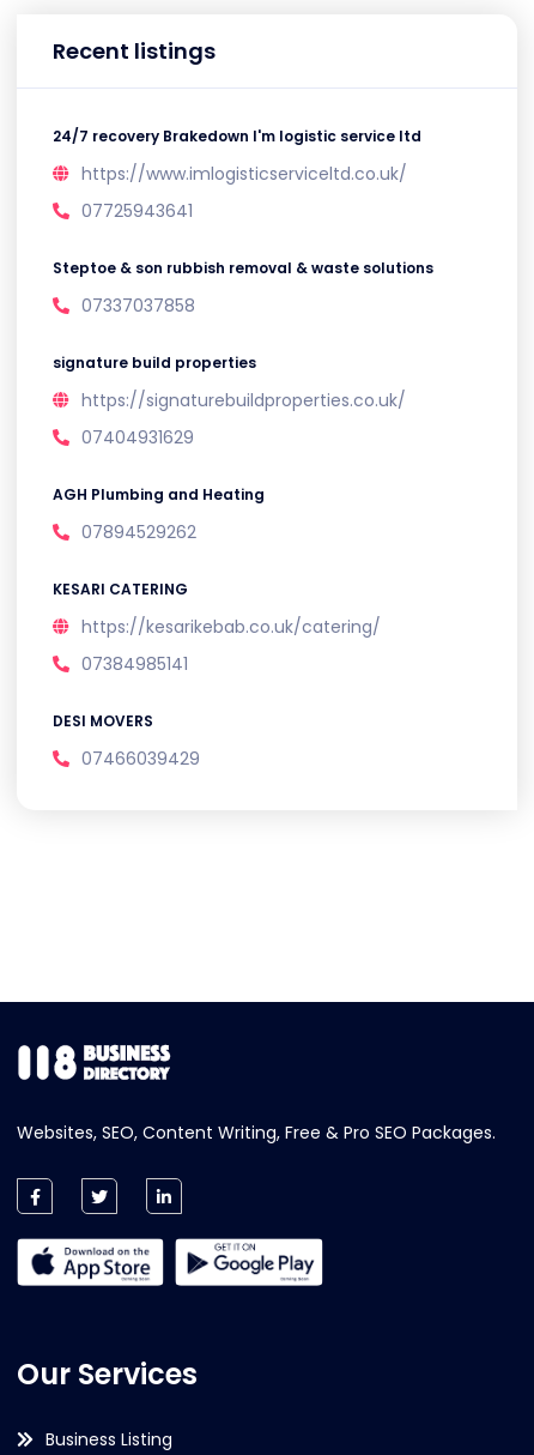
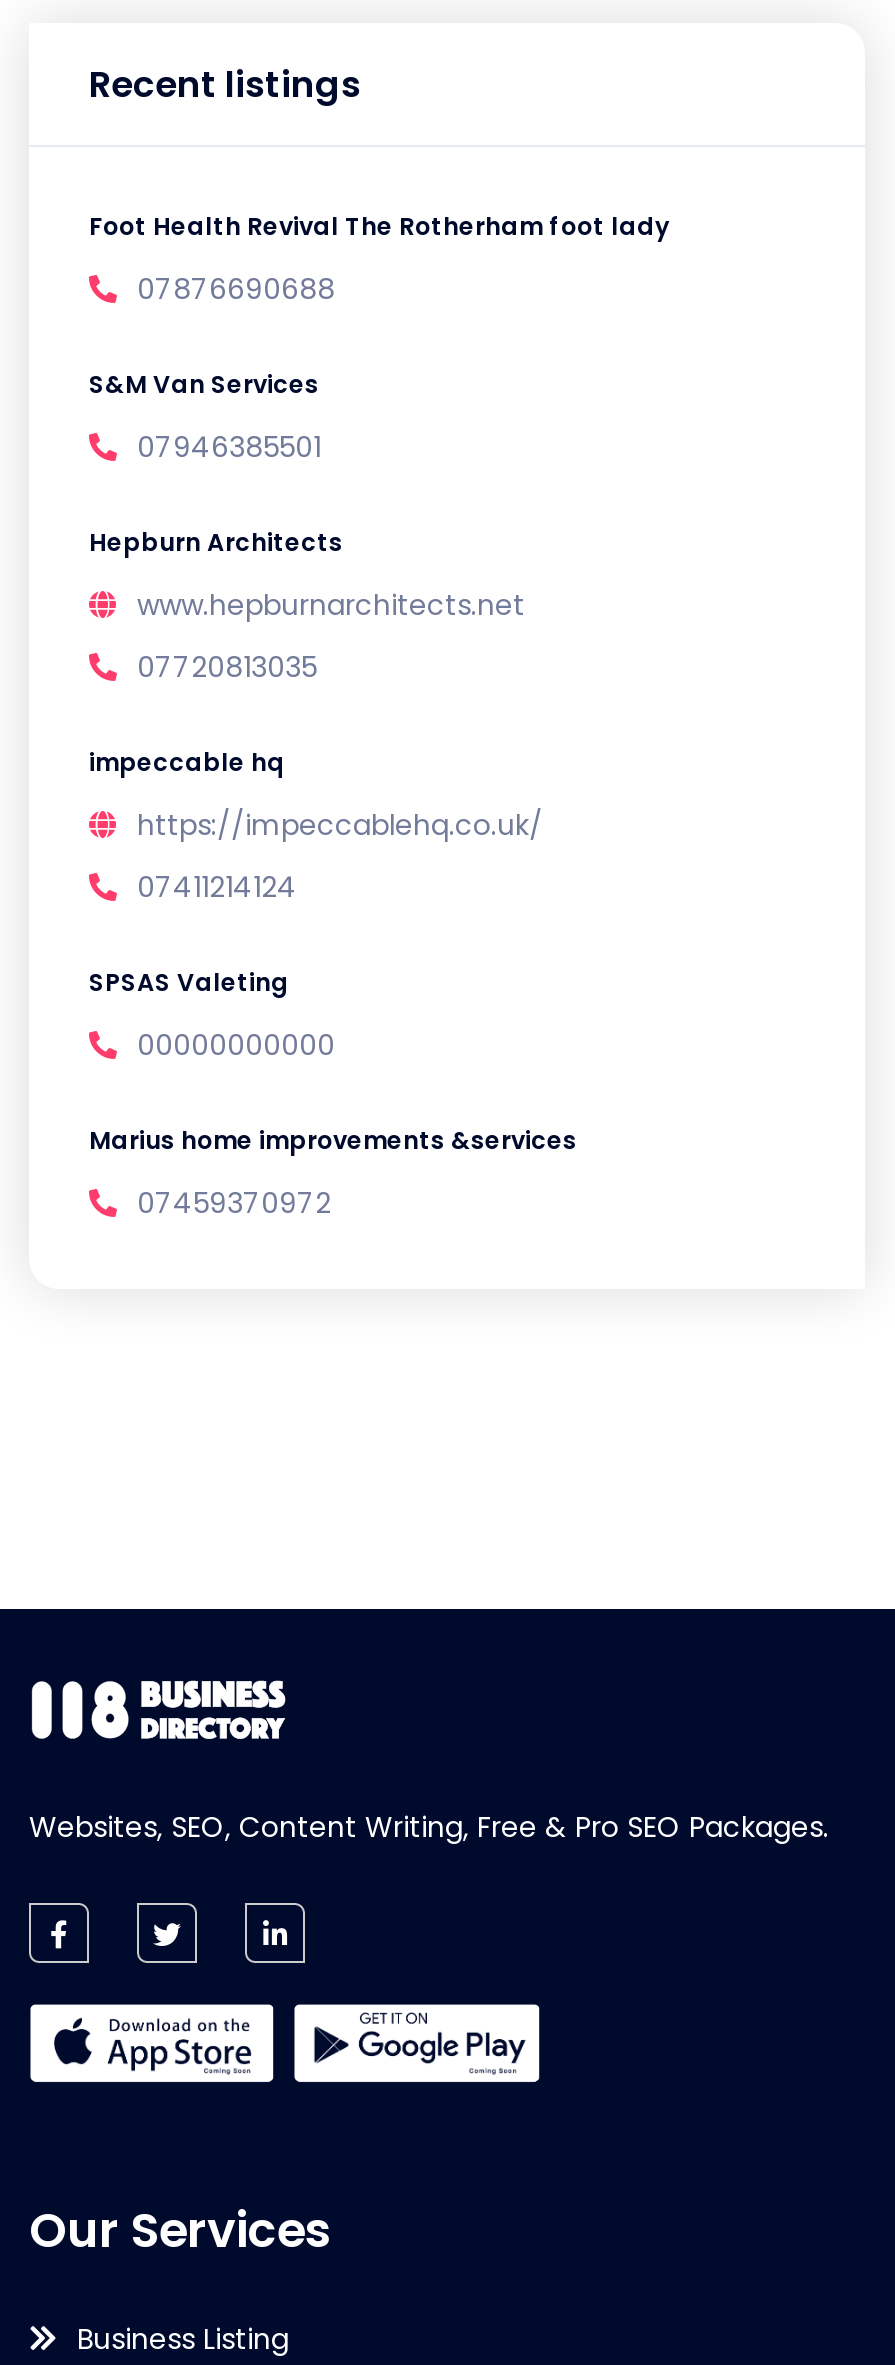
- 24/7 recovery Brakedown I'm logistic service ltd
- https://www.imlogisticserviceltd.co.uk/
- 07725943641
- Steptoe & son rubbish removal & waste solutions
- 07337037858
- signature build properties
- https://signaturebuildproperties.co.uk/
- 07404931629
- AGH Plumbing and Heating
- 07894529262
- KESARI CATERING
- https://kesarikebab.co.uk/catering/
- 07384985141
- DESI MOVERS
- 07466039429
+ Foot Health Revival The Rotherham foot lady
+ 07876690688
+ S&M Van Services
+ 07946385501
+ Hepburn Architects
+ www.hepburnarchitects.net
+ 07720813035
+ impeccable hq
+ https://impeccablehq.co.uk/
+ 07411214124
+ SPSAS Valeting
+ 00000000000
+ Marius home improvements &services
+ 07459370972
